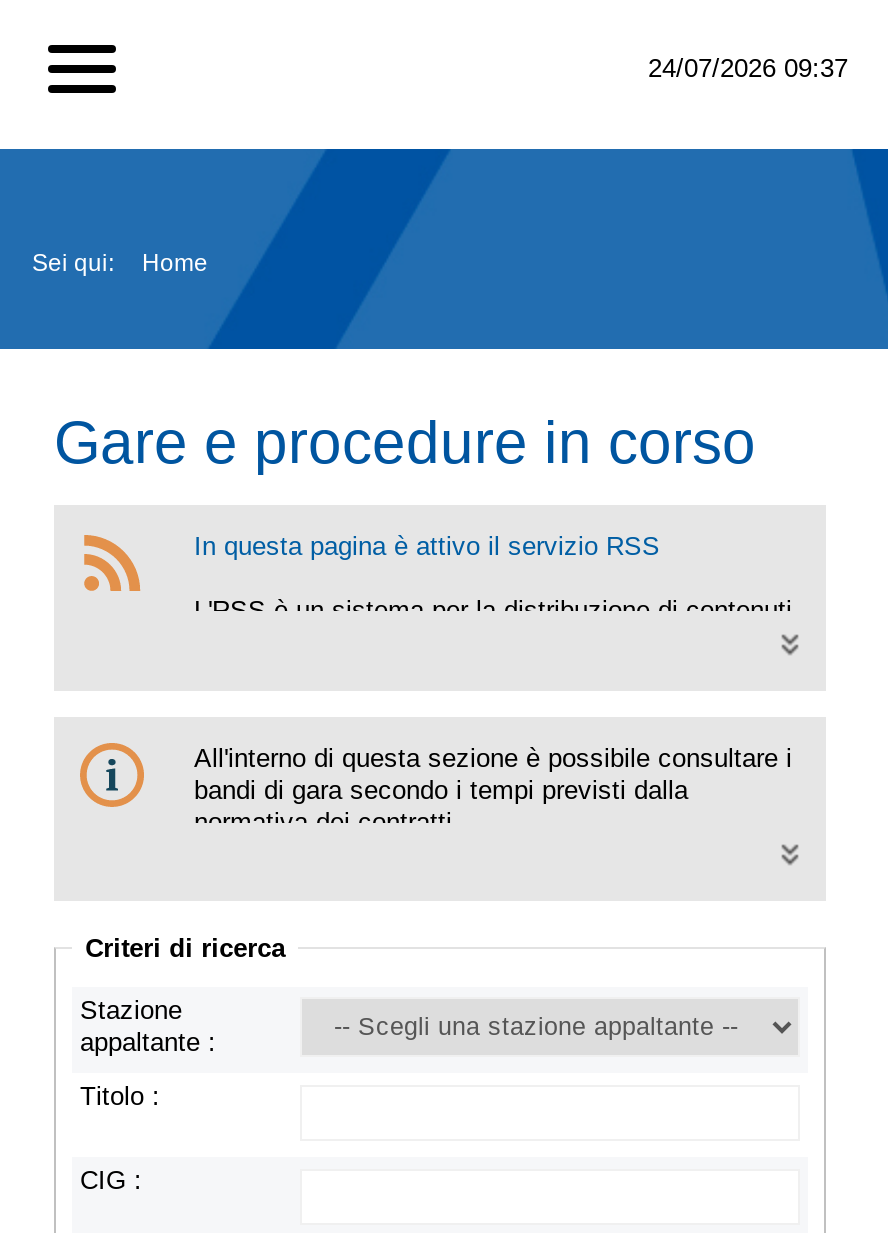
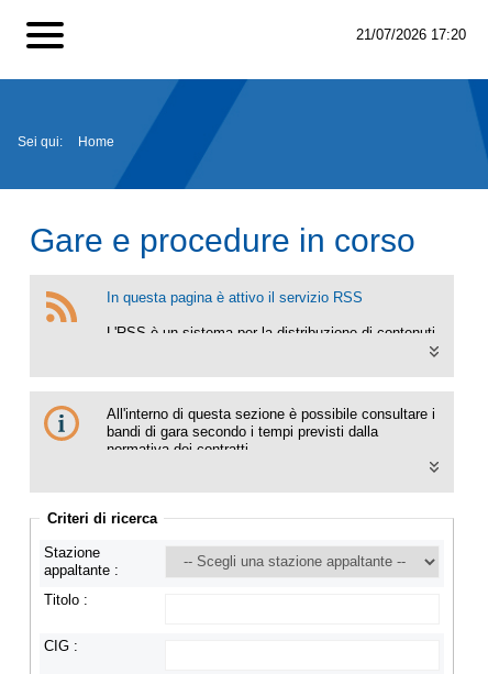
- 24/07/2026 09:37
+ 21/07/2026 17:20
